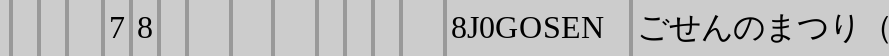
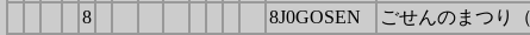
- 7 8
+ 8
